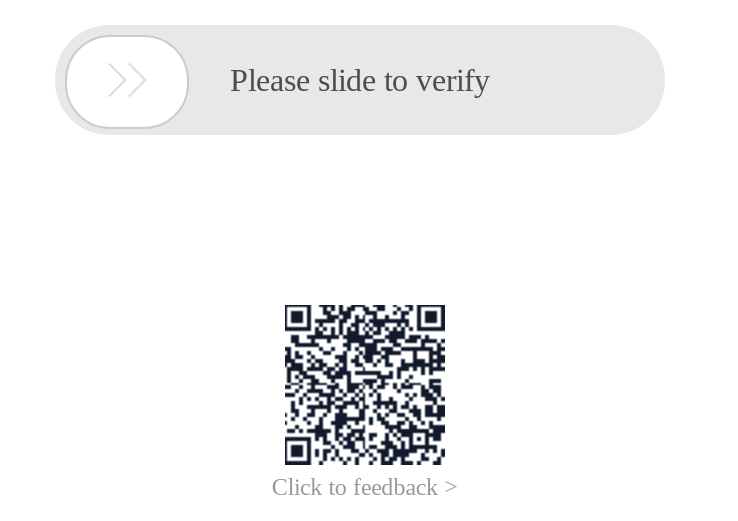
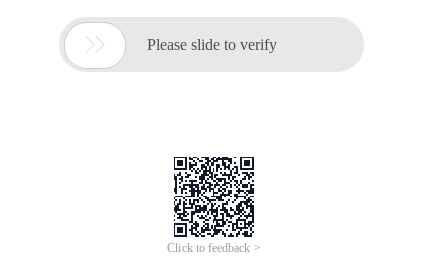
- [image]
+ [image]
